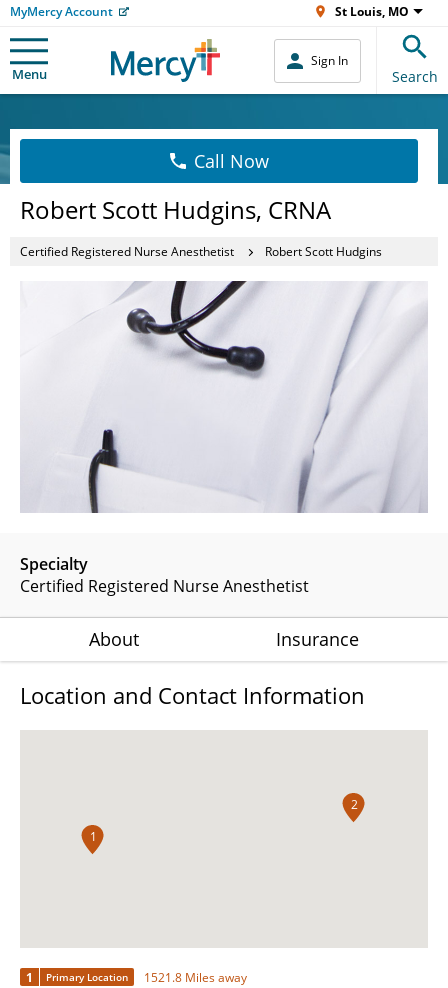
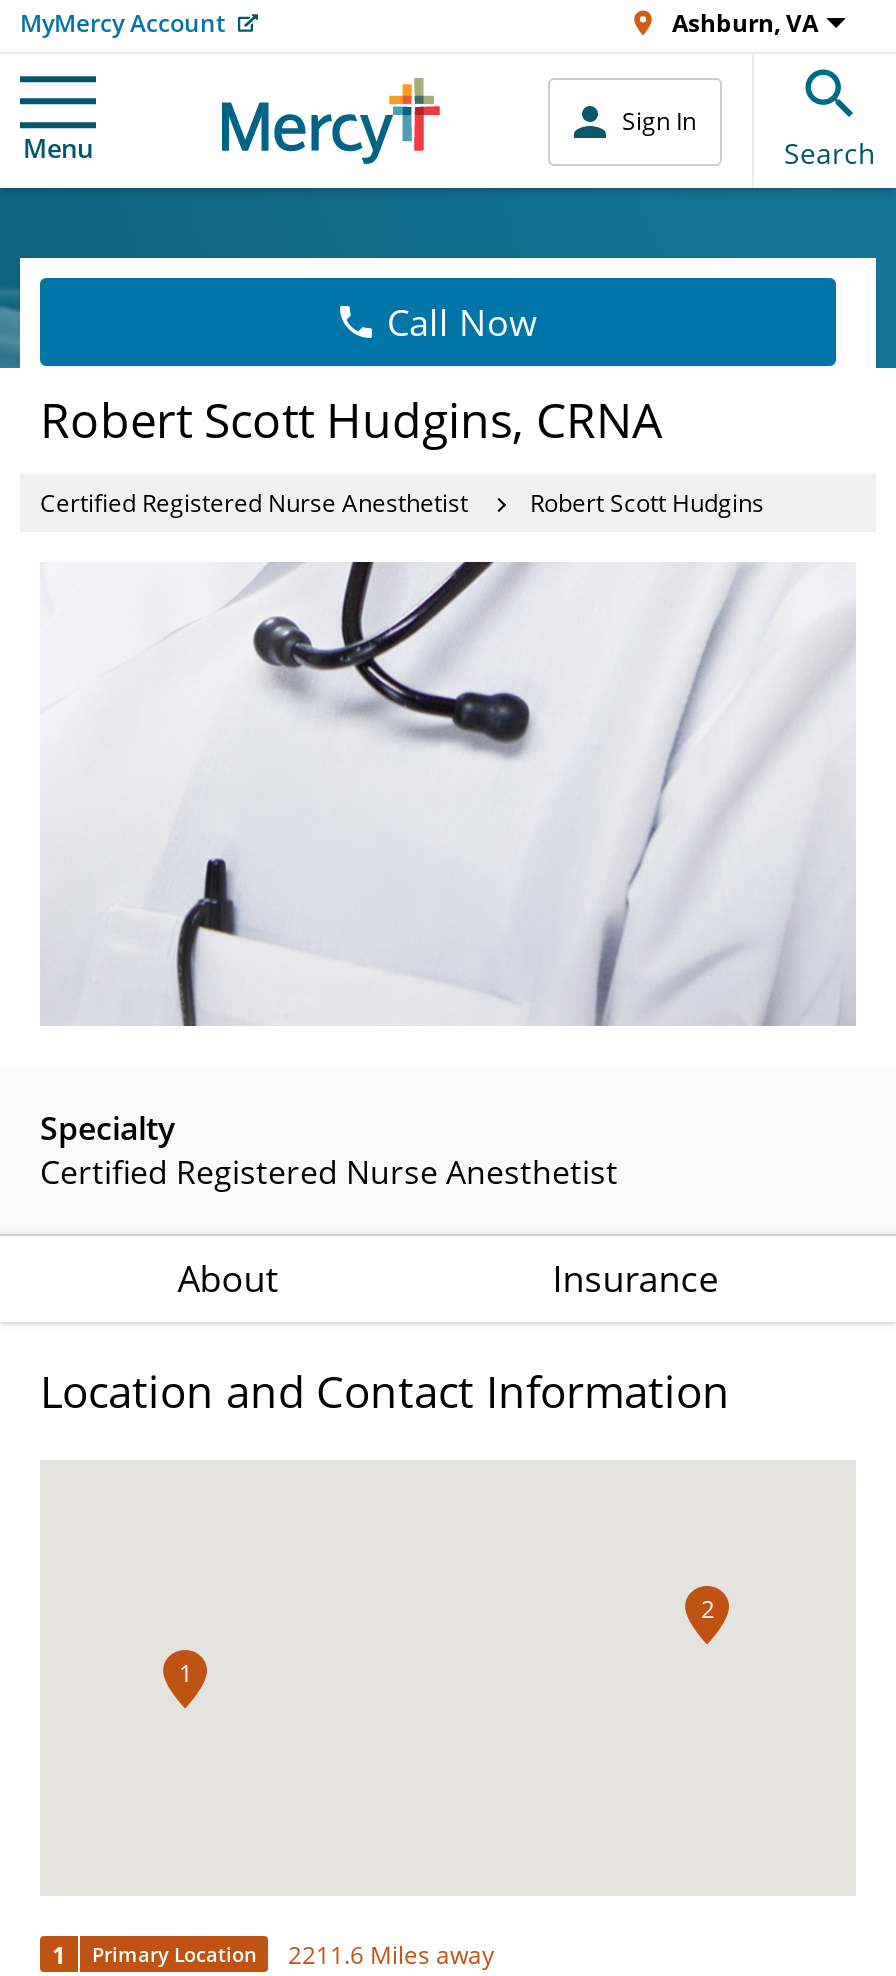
- St Louis, MO
+ Ashburn, VA

- 1 Primary Location 1521.8 Miles away
+ 1 Primary Location 2211.6 Miles away
